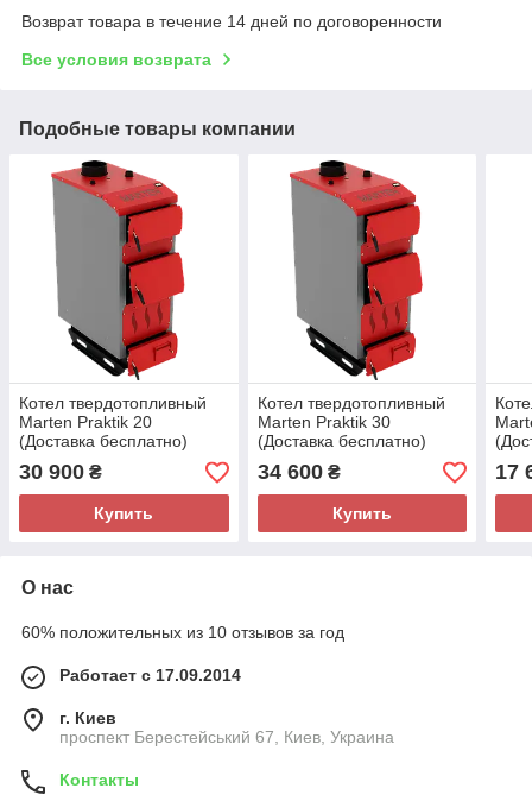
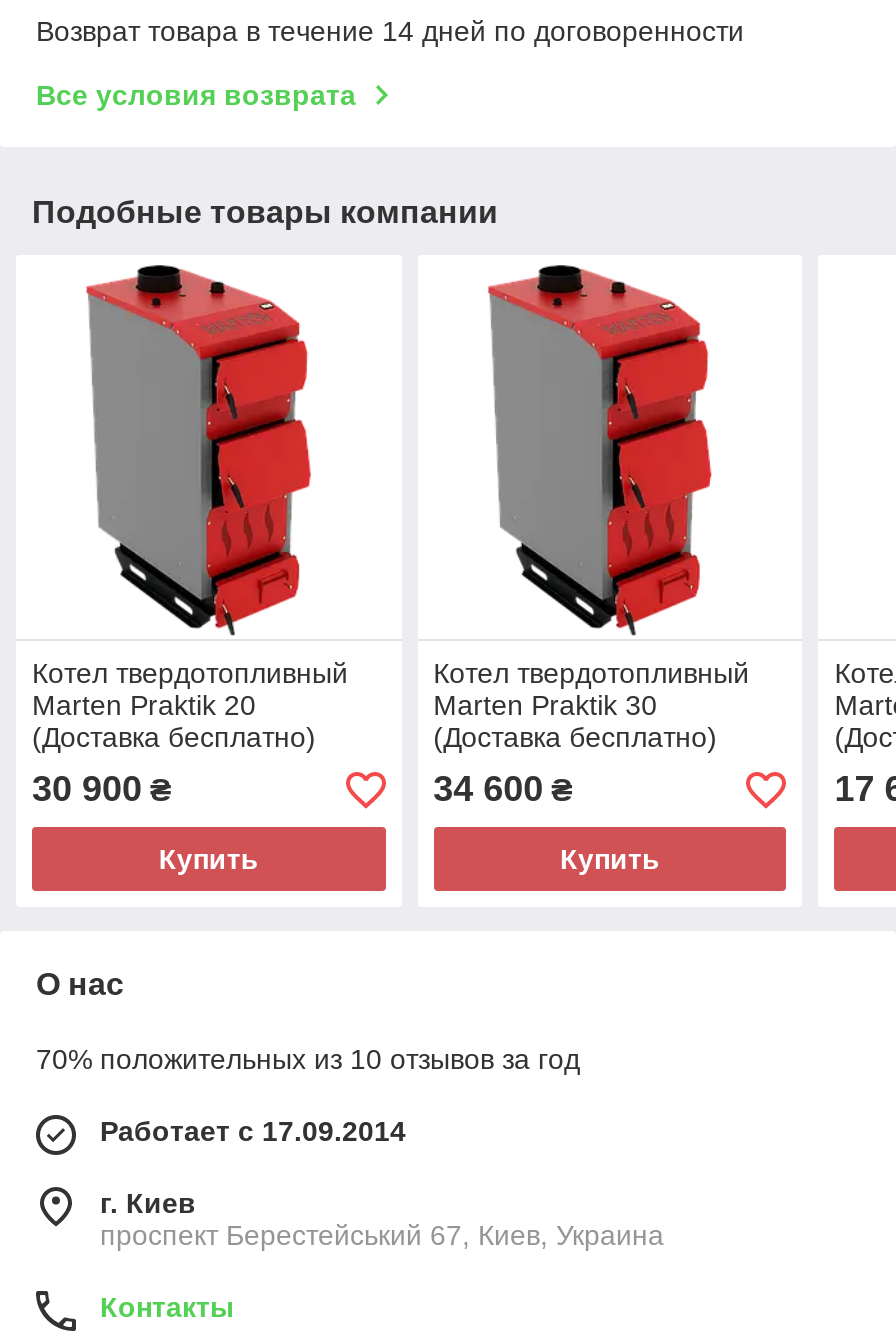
- 60% положительных из 10 отзывов за год
+ 70% положительных из 10 отзывов за год
